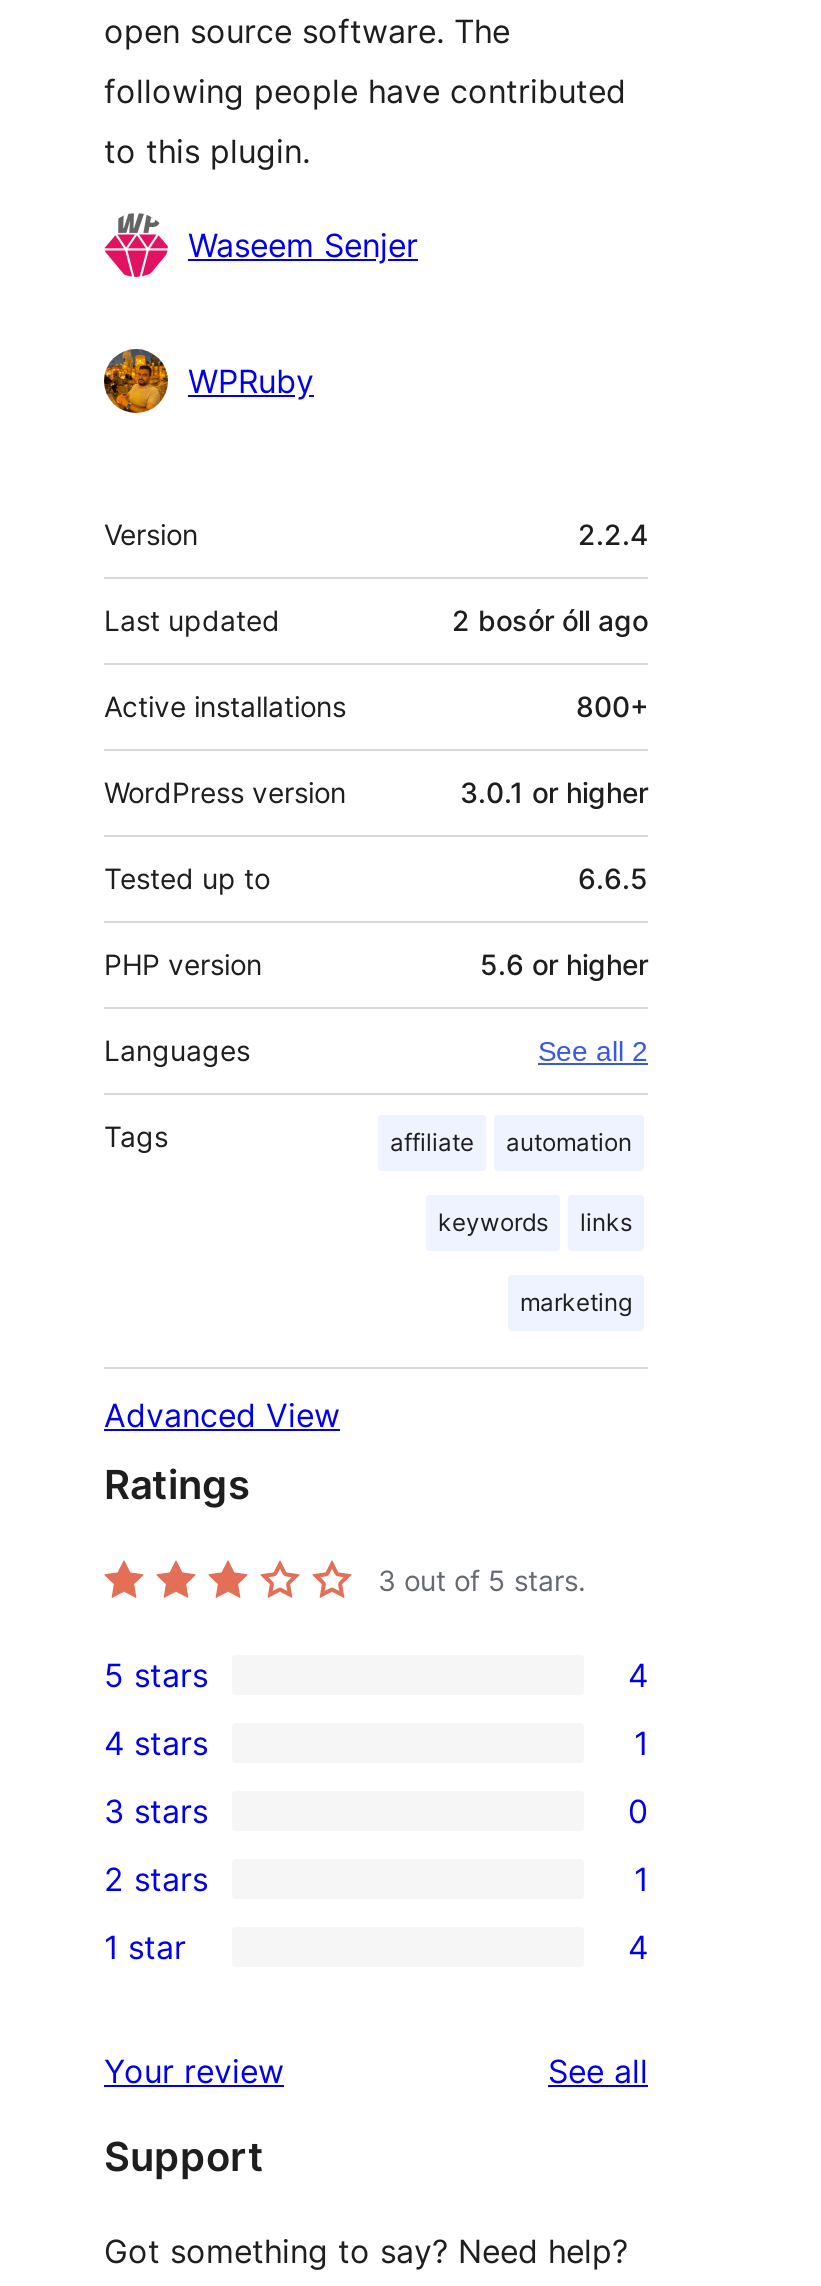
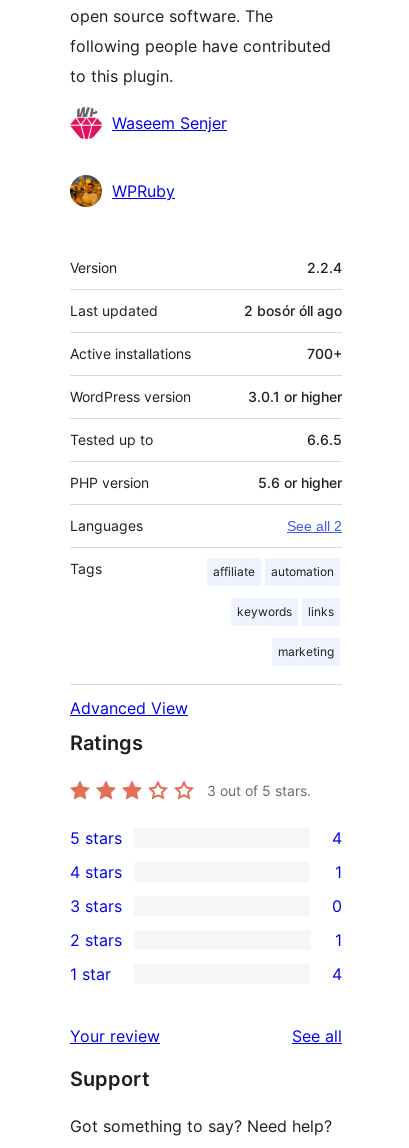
- 800+
+ 700+
